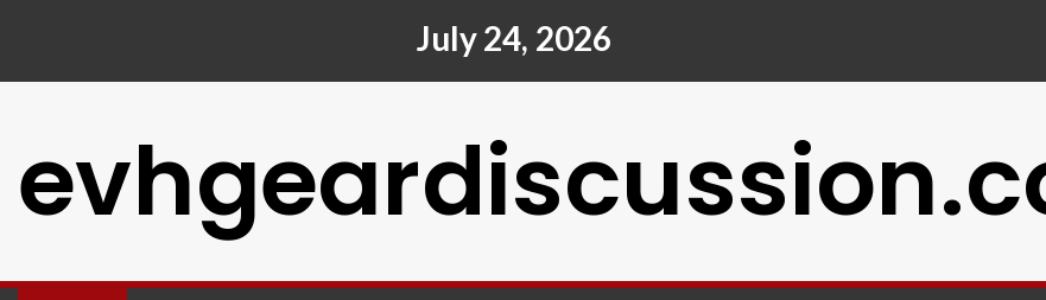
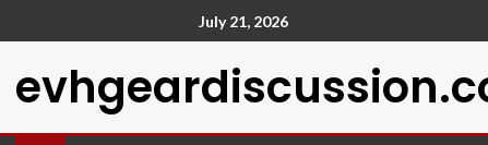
- July 24, 2026
+ July 21, 2026
